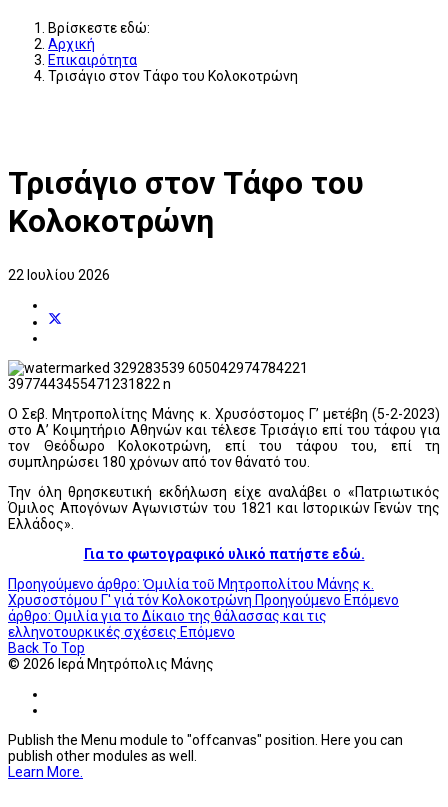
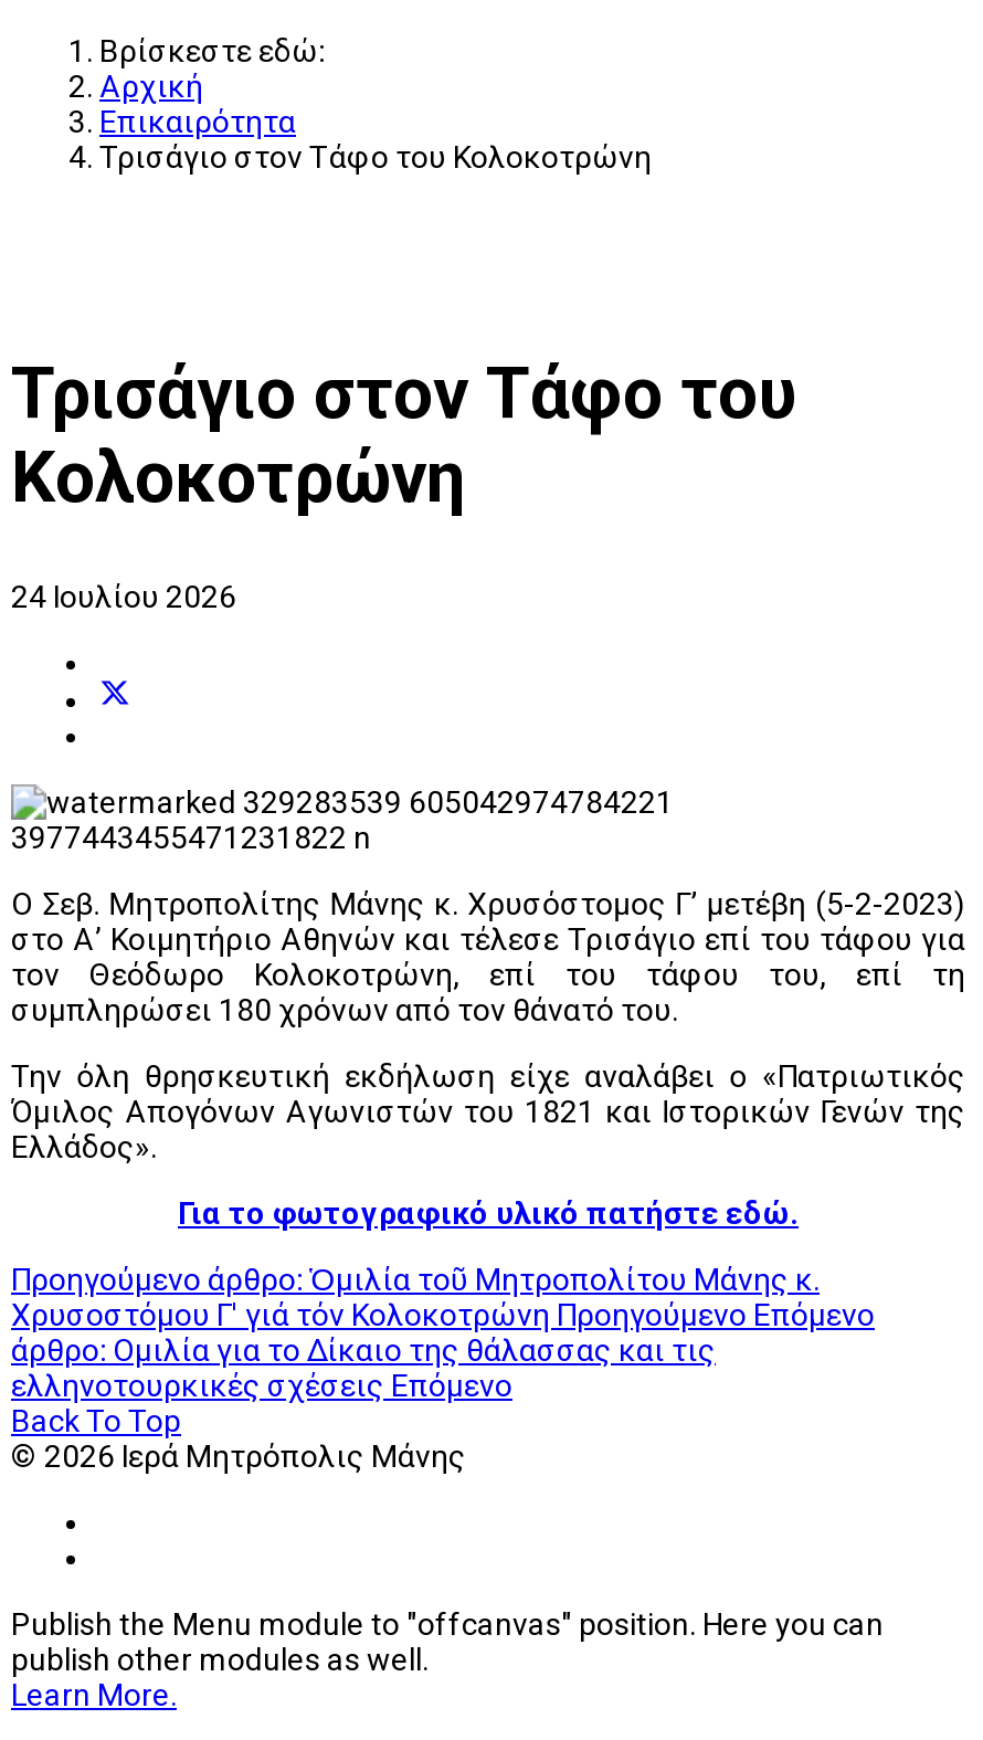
- 22 Ιουλίου 2026
+ 24 Ιουλίου 2026
